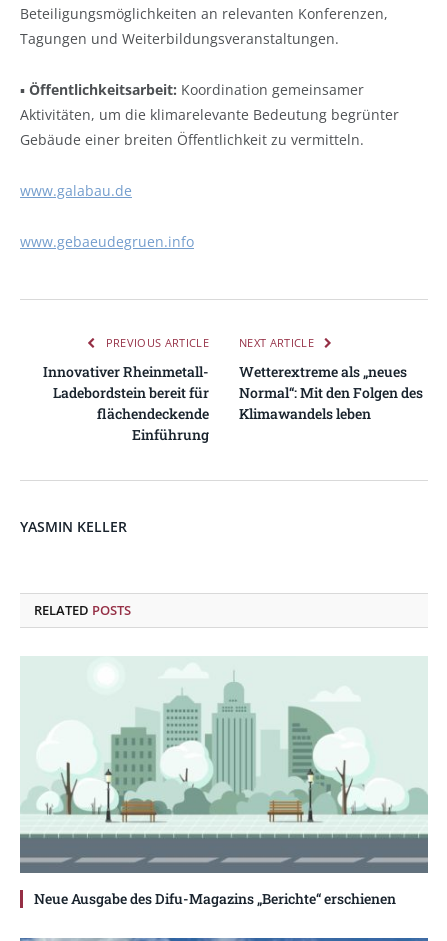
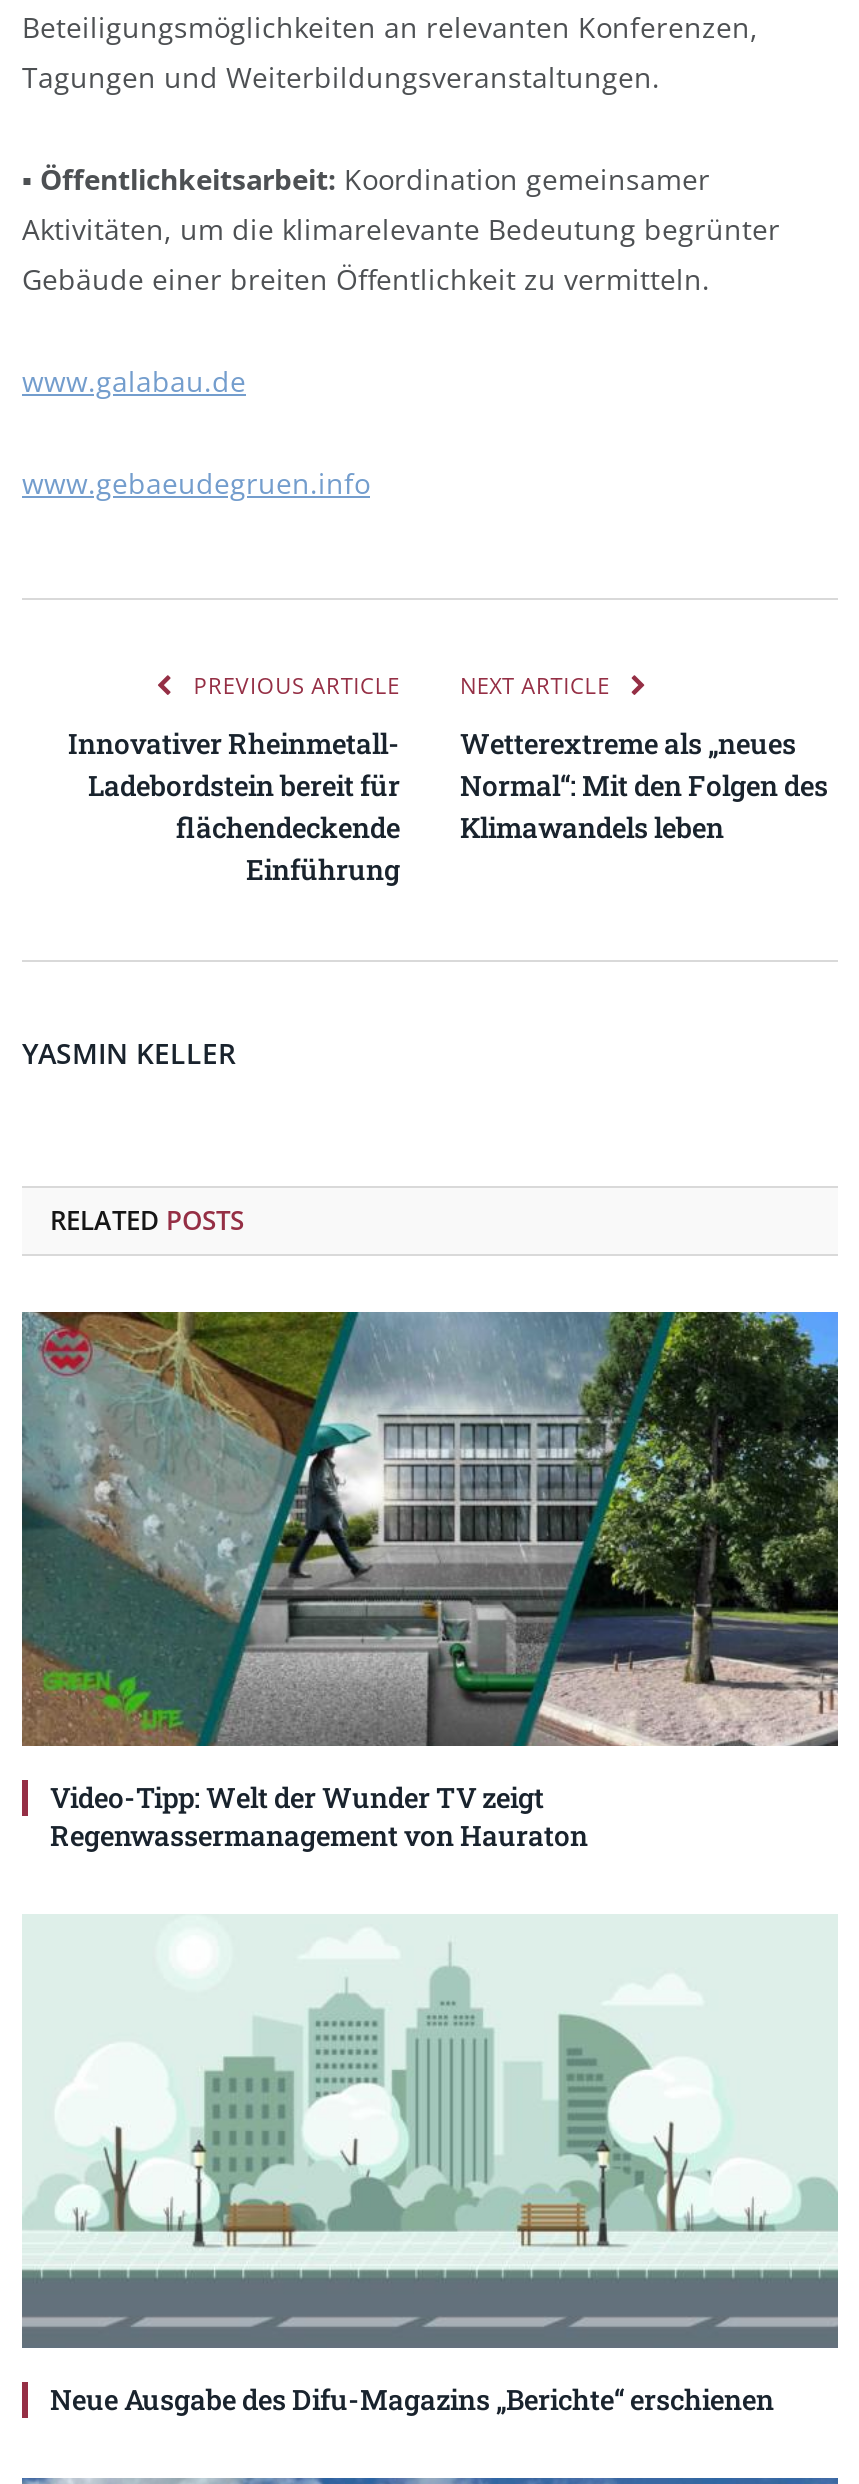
+ [image]
+ Video-Tipp: Welt der Wunder TV zeigt
+ Regenwassermanagement von Hauraton
